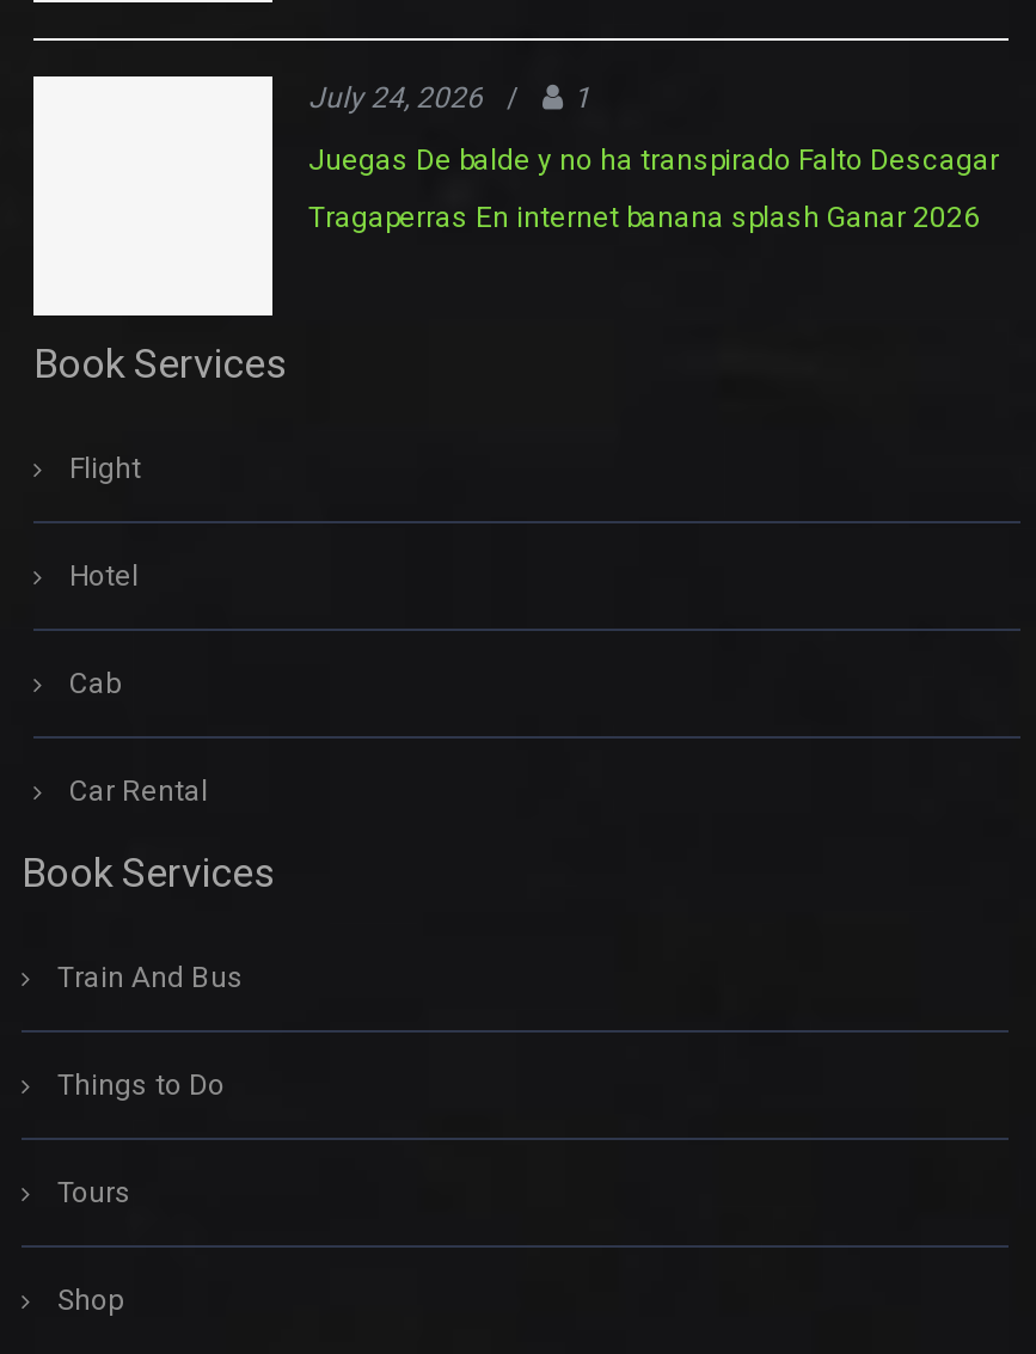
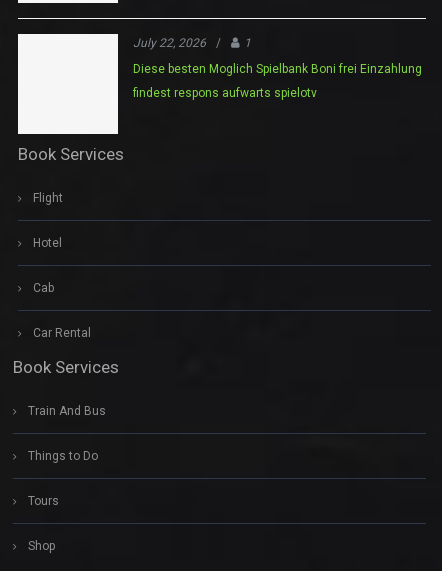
- July 24, 2026
+ July 22, 2026

- Juegas De balde y no ha transpirado Falto Descagar
+ Diese besten Moglich Spielbank Boni frei Einzahlung

- Tragaperras En internet banana splash Ganar 2026
+ findest respons aufwarts spielotv
